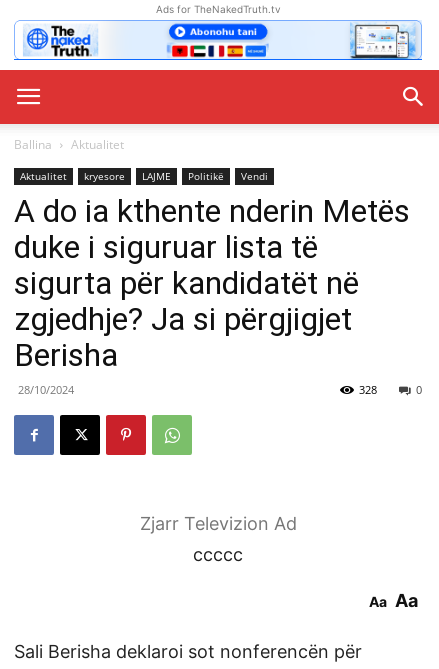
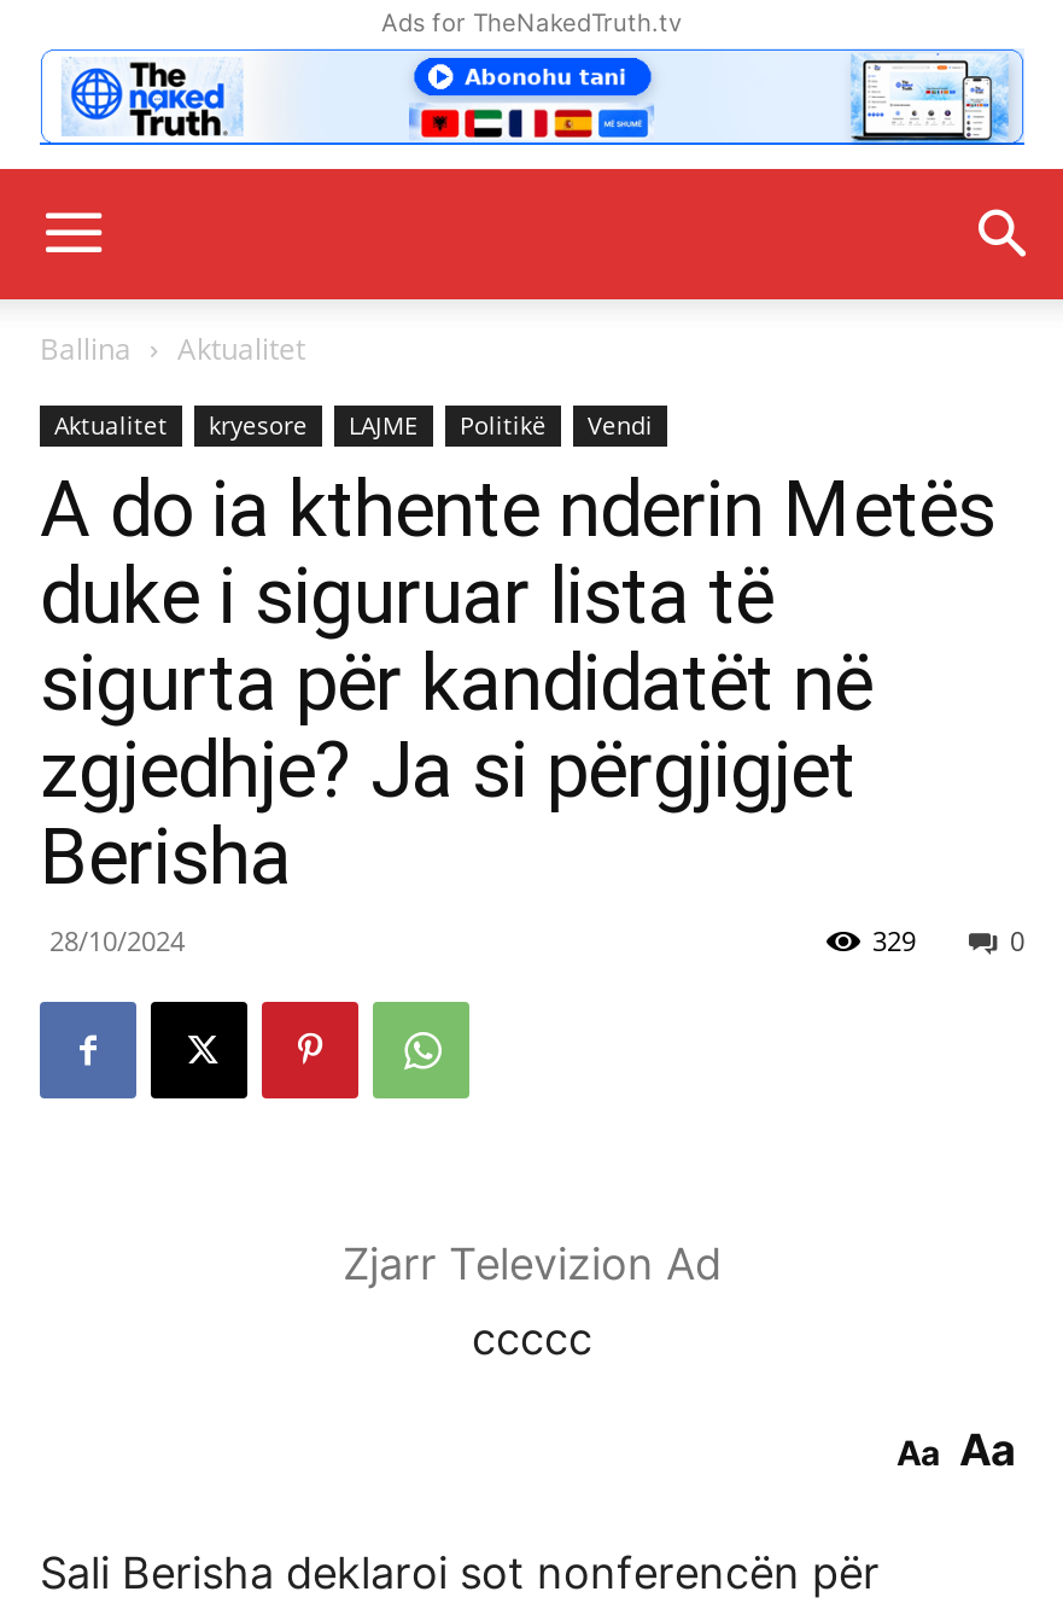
- 328
+ 329
